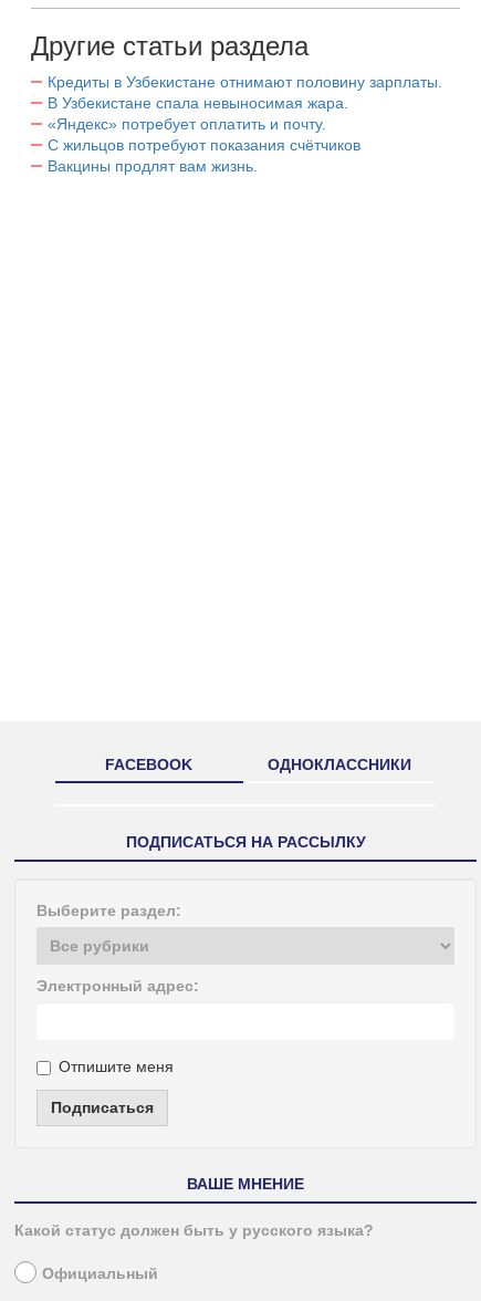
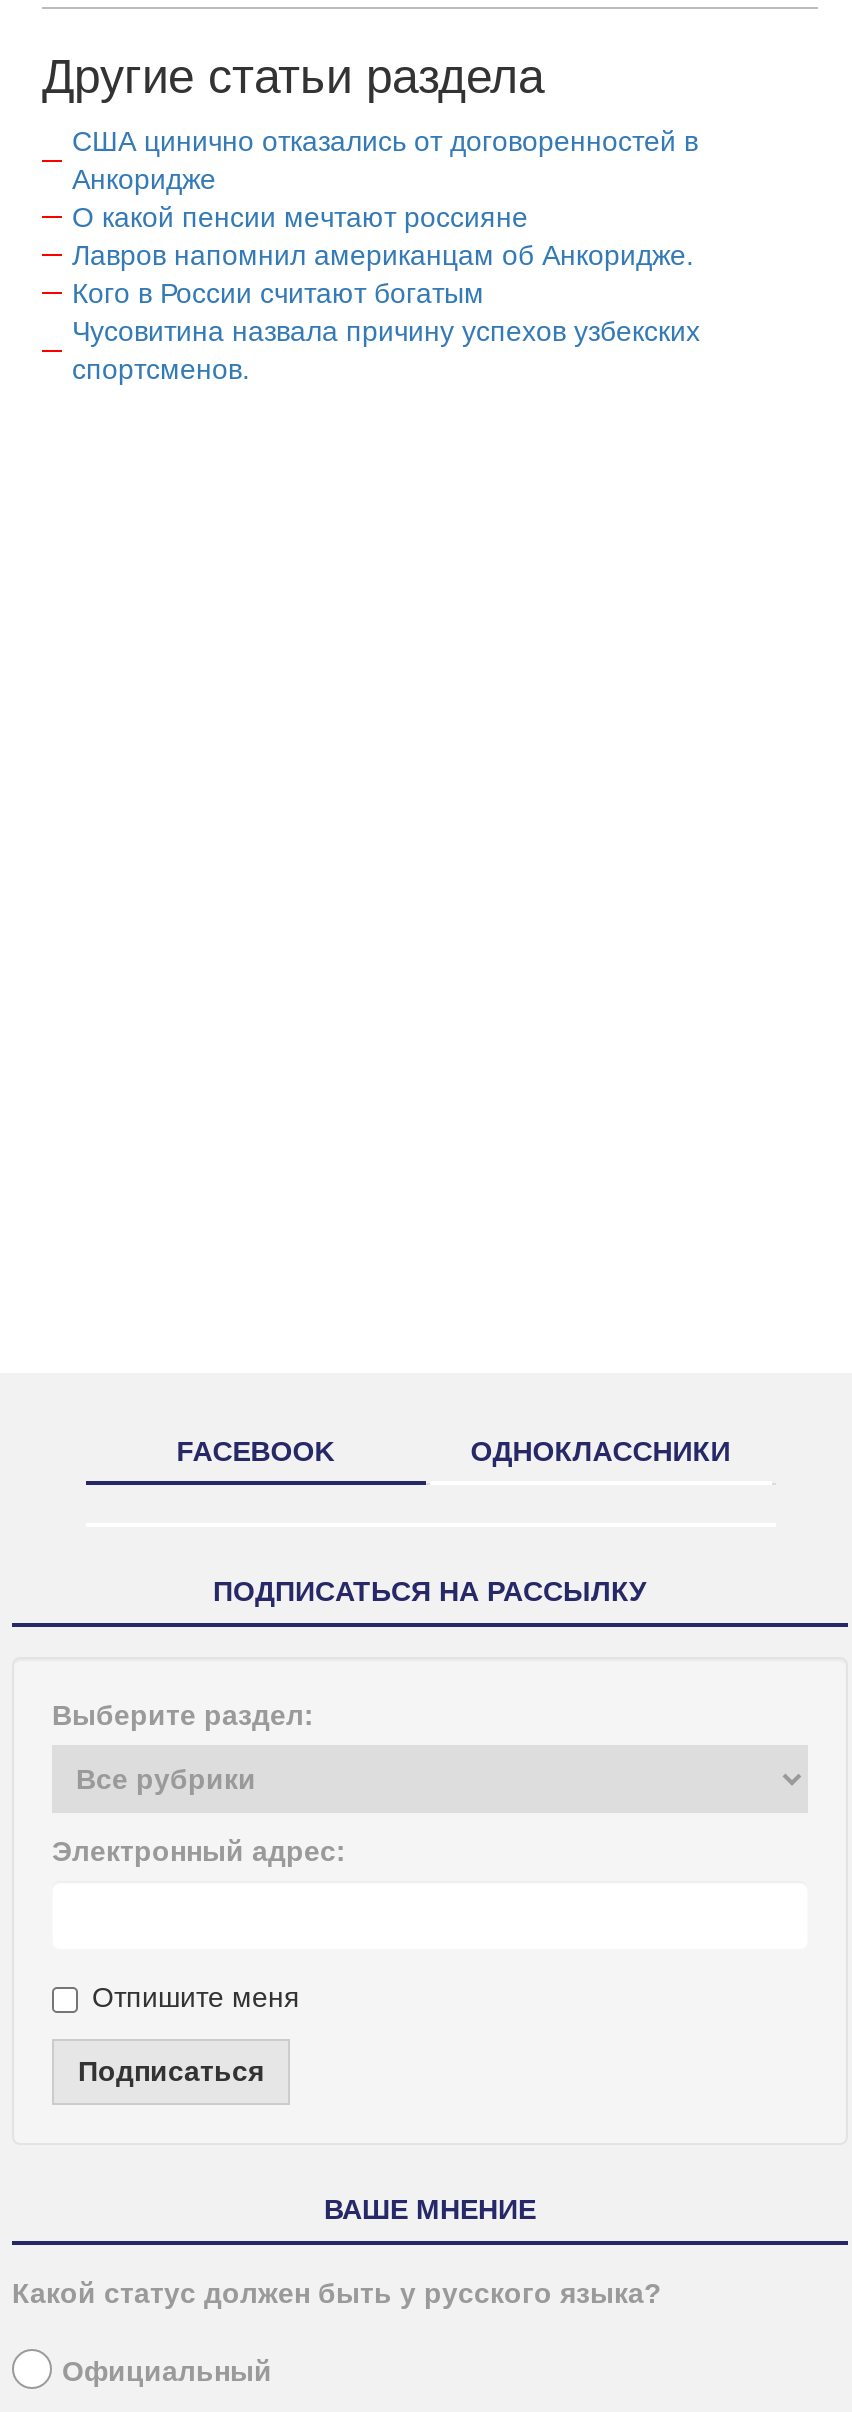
- Кредиты в Узбекистане отнимают половину зарплаты.
- В Узбекистане спала невыносимая жара.
- «Яндекс» потребует оплатить и почту.
- С жильцов потребуют показания счётчиков
- Вакцины продлят вам жизнь.
+ США цинично отказались от договоренностей в
+ Анкоридже
+ О какой пенсии мечтают россияне
+ Лавров напомнил американцам об Анкоридже.
+ Кого в России считают богатым
+ Чусовитина назвала причину успехов узбекских
+ спортсменов.
